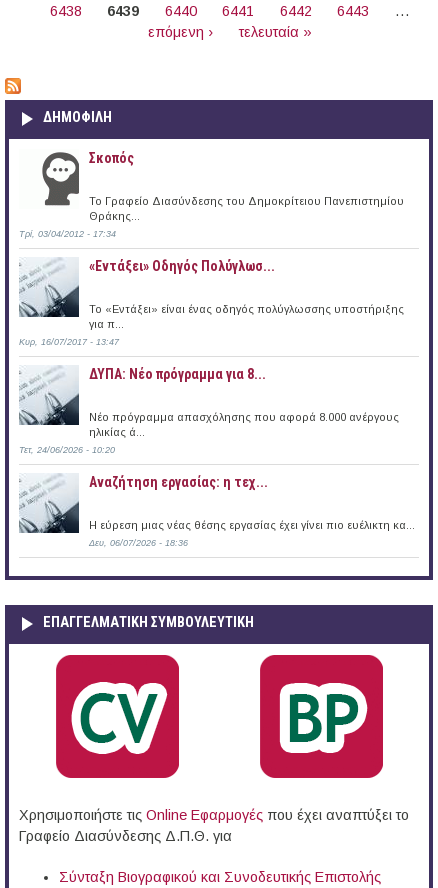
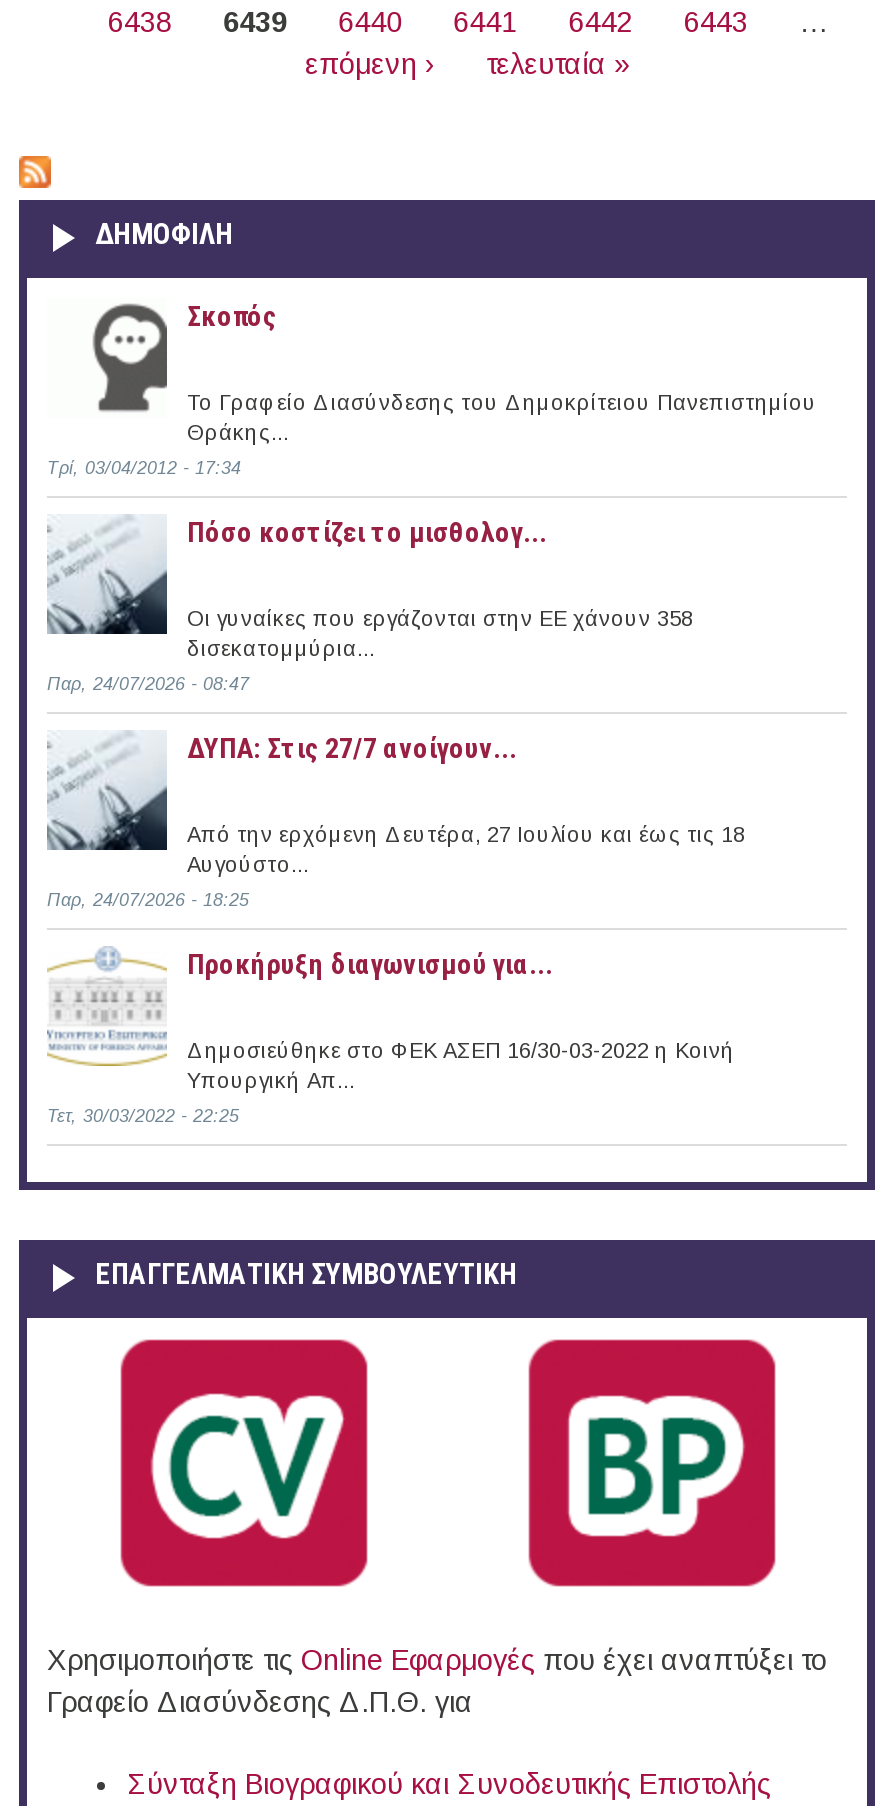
- «Εντάξει» Oδηγός Πολύγλωσ...
+ Πόσο κοστίζει το μισθολογ...

- Το «Εντάξει» είναι ένας οδηγός πολύγλωσσης υποστήριξης
- για π...
+ Οι γυναίκες που εργάζονται στην ΕΕ χάνουν 358
+ δισεκατομμύρια...

- Κυρ, 16/07/2017 - 13:47
+ Παρ, 24/07/2026 - 08:47

- ΔΥΠΑ: Νέο πρόγραμμα για 8...
+ ΔΥΠΑ: Στις 27/7 ανοίγουν...

- Νέο πρόγραμμα απασχόλησης που αφορά 8.000 ανέργους
- ηλικίας ά...
+ Από την ερχόμενη Δευτέρα, 27 Ιουλίου και έως τις 18
+ Αυγούστο...

- Τετ, 24/06/2026 - 10:20
+ Παρ, 24/07/2026 - 18:25

- Αναζήτηση εργασίας: η τεχ...
+ Προκήρυξη διαγωνισμού για...

- [image]
- Η εύρεση μιας νέας θέσης εργασίας έχει γίνει πιο ευέλικτη κα...
+ [image]
+ Δημοσιεύθηκε στο ΦΕΚ ΑΣΕΠ 16/30-03-2022 η Κοινή
+ Υπουργική Απ...

- Δευ, 06/07/2026 - 18:36
+ Τετ, 30/03/2022 - 22:25
